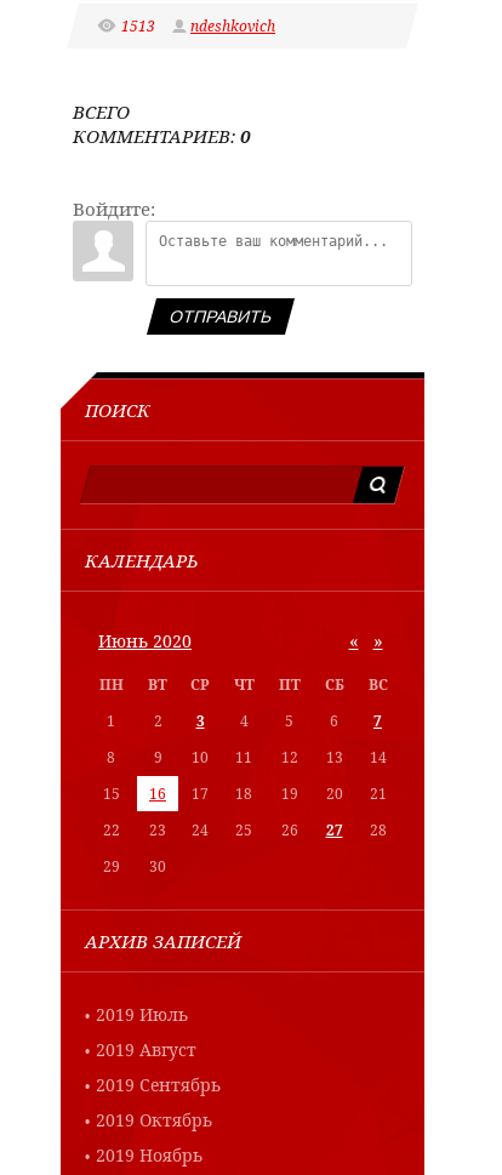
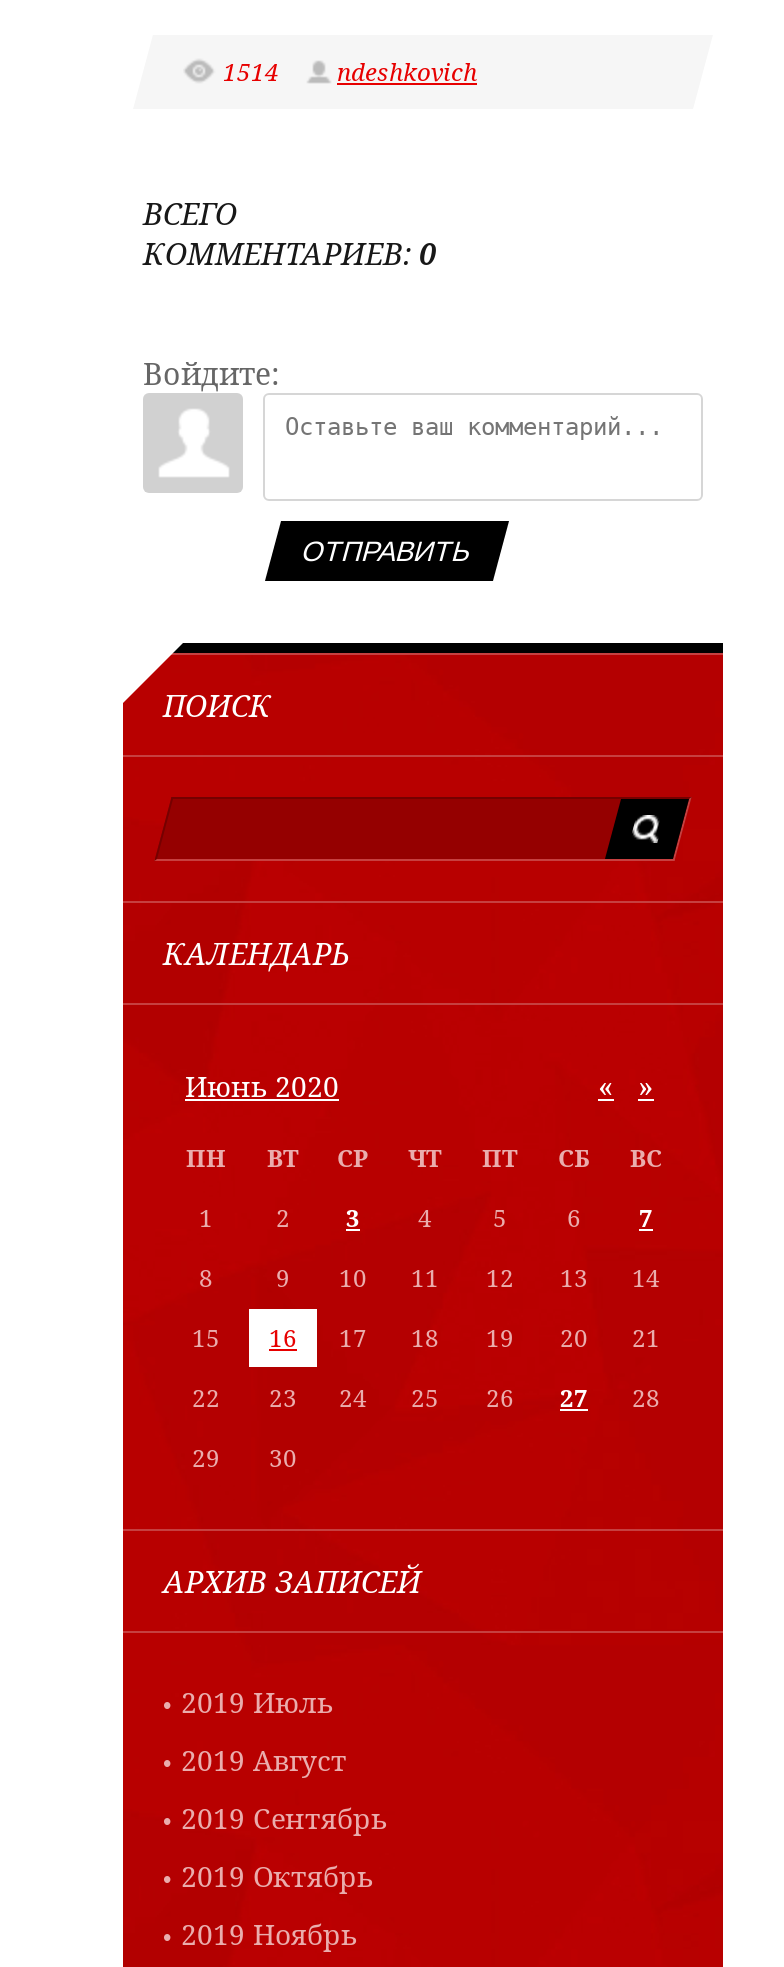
- 1513 ndeshkovich
+ 1514 ndeshkovich
